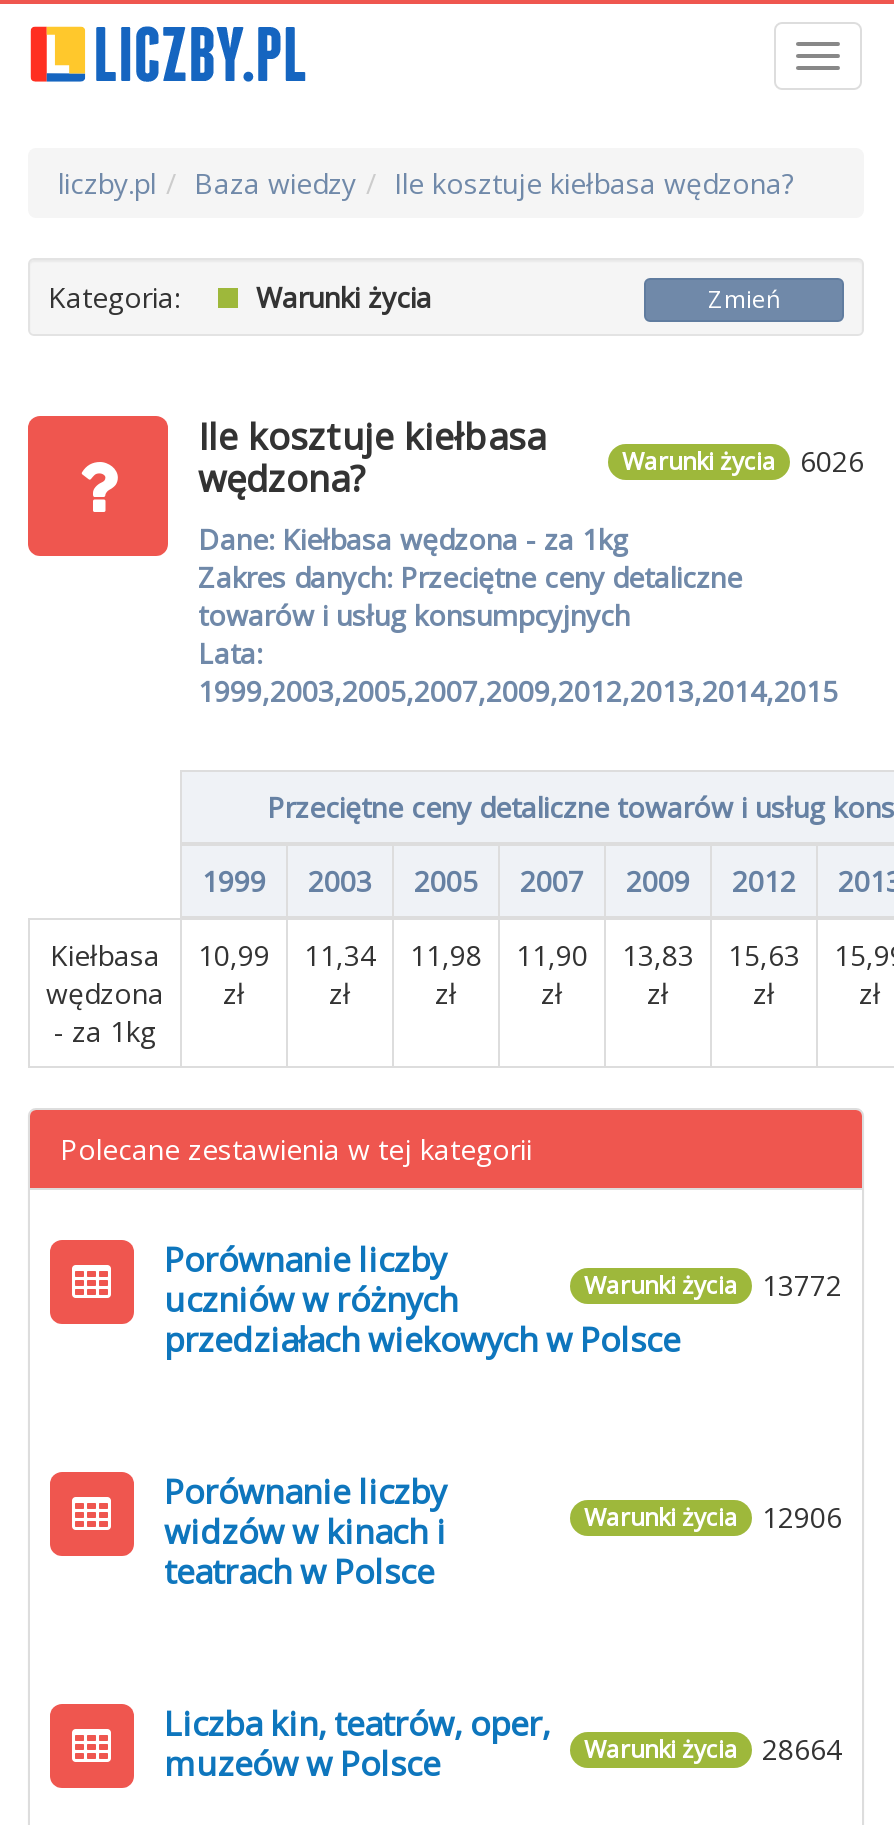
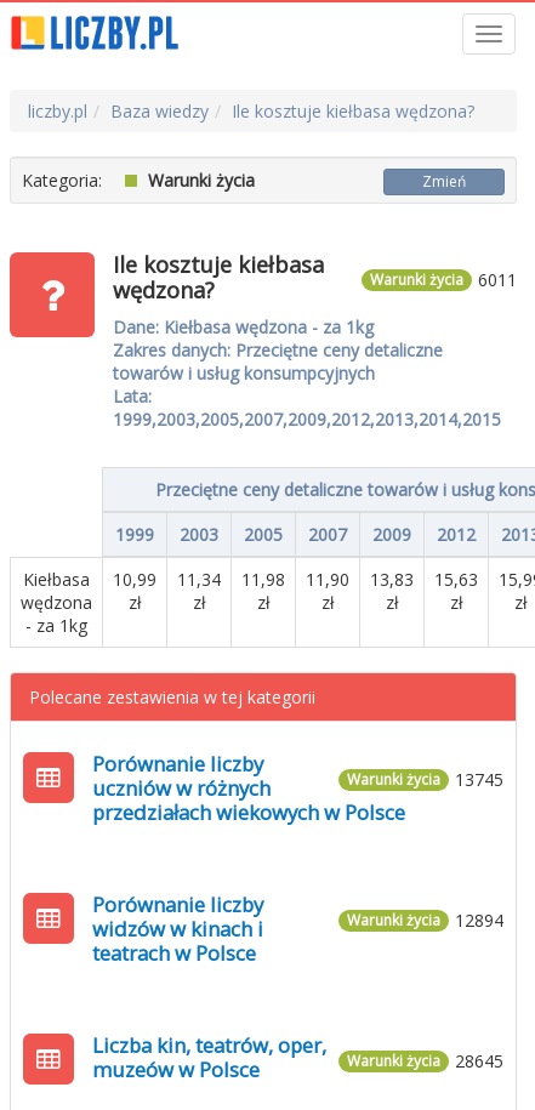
- Warunki życia 6026
+ Warunki życia 6011

- Warunki życia 13772
+ Warunki życia 13745

- Warunki życia 12906
+ Warunki życia 12894

- Warunki życia 28664
+ Warunki życia 28645
